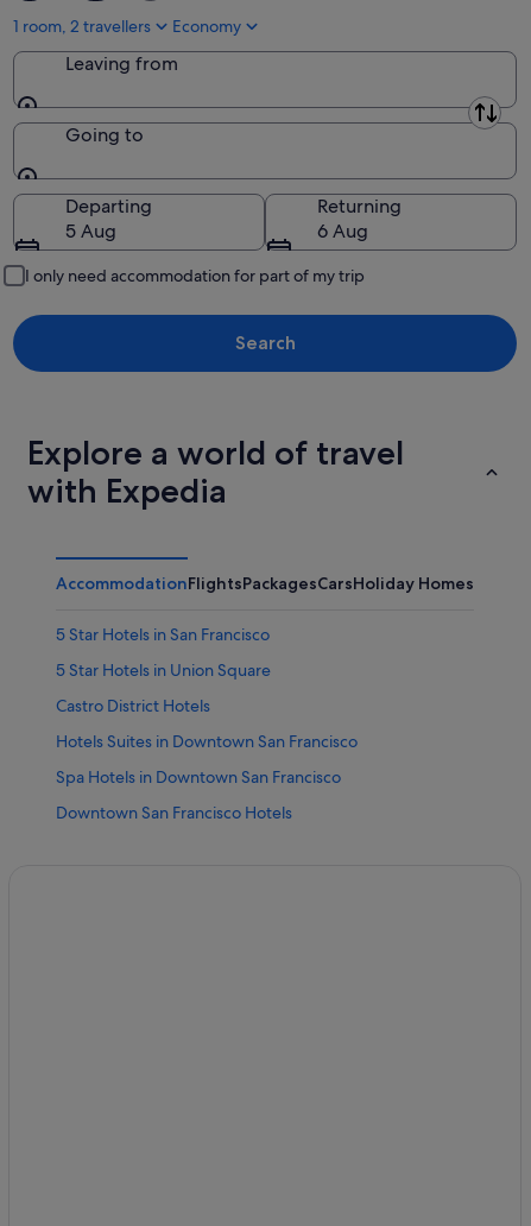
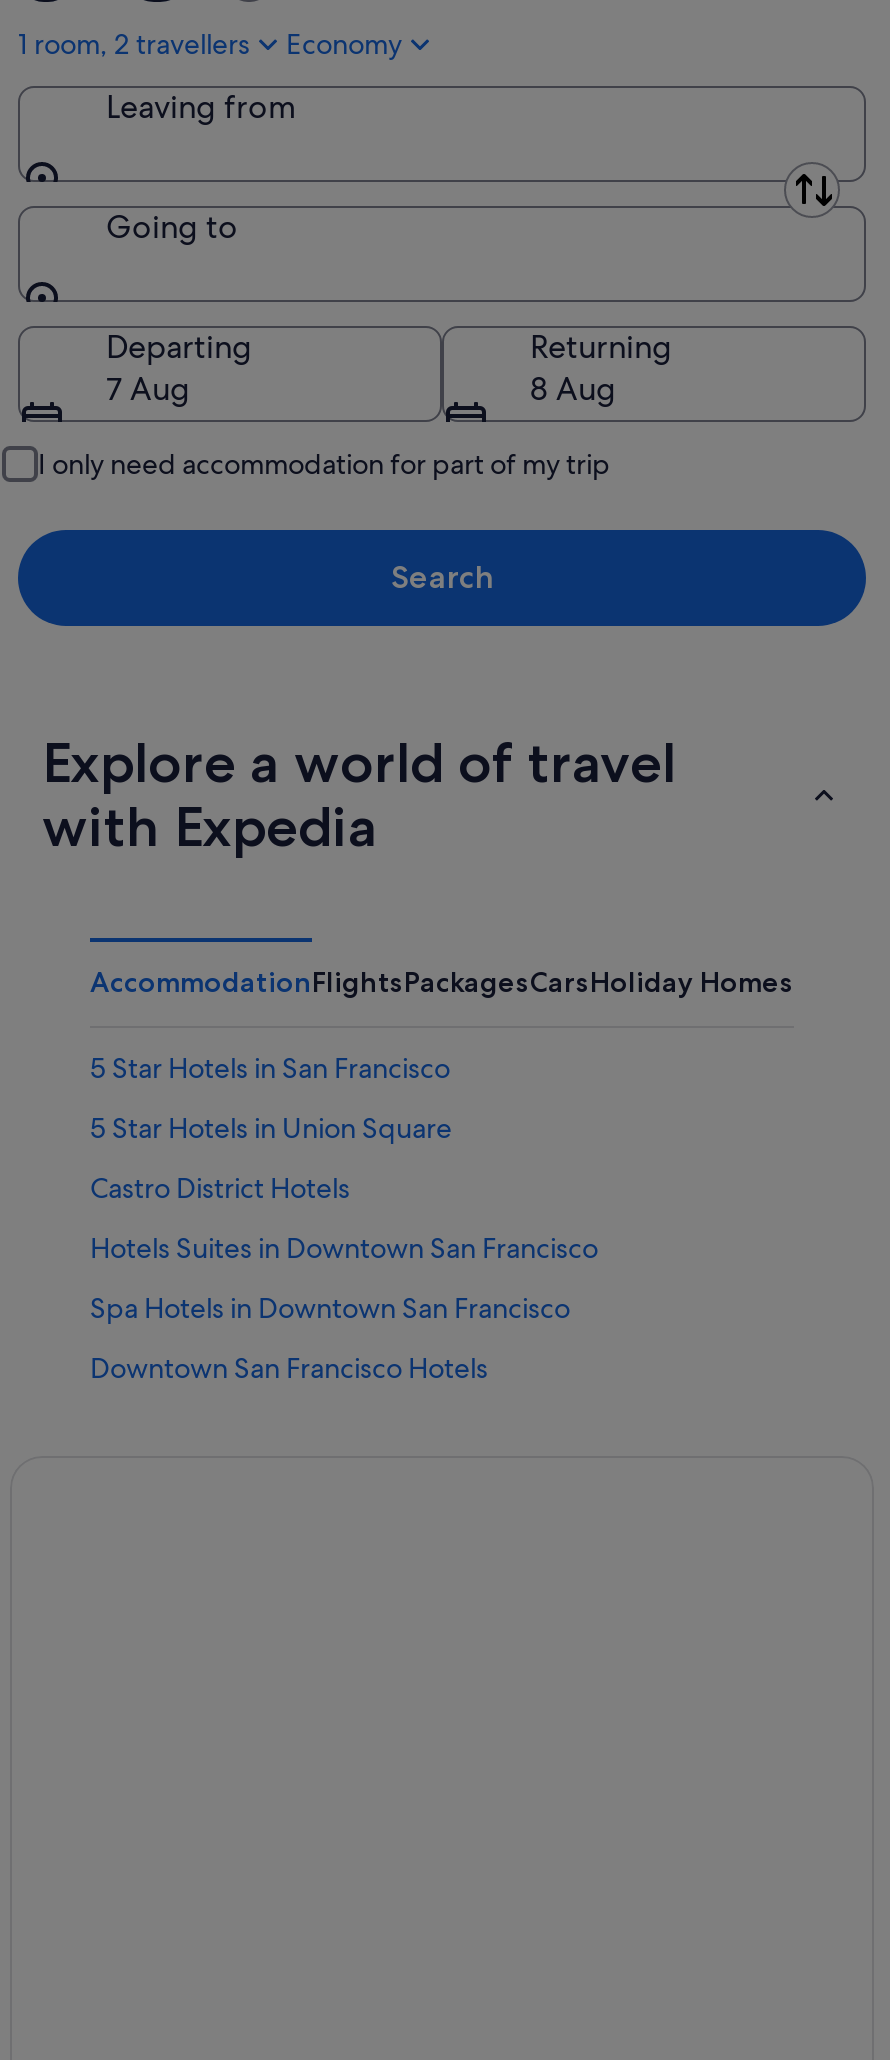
- 5 Aug
+ 7 Aug

- 6 Aug
+ 8 Aug
